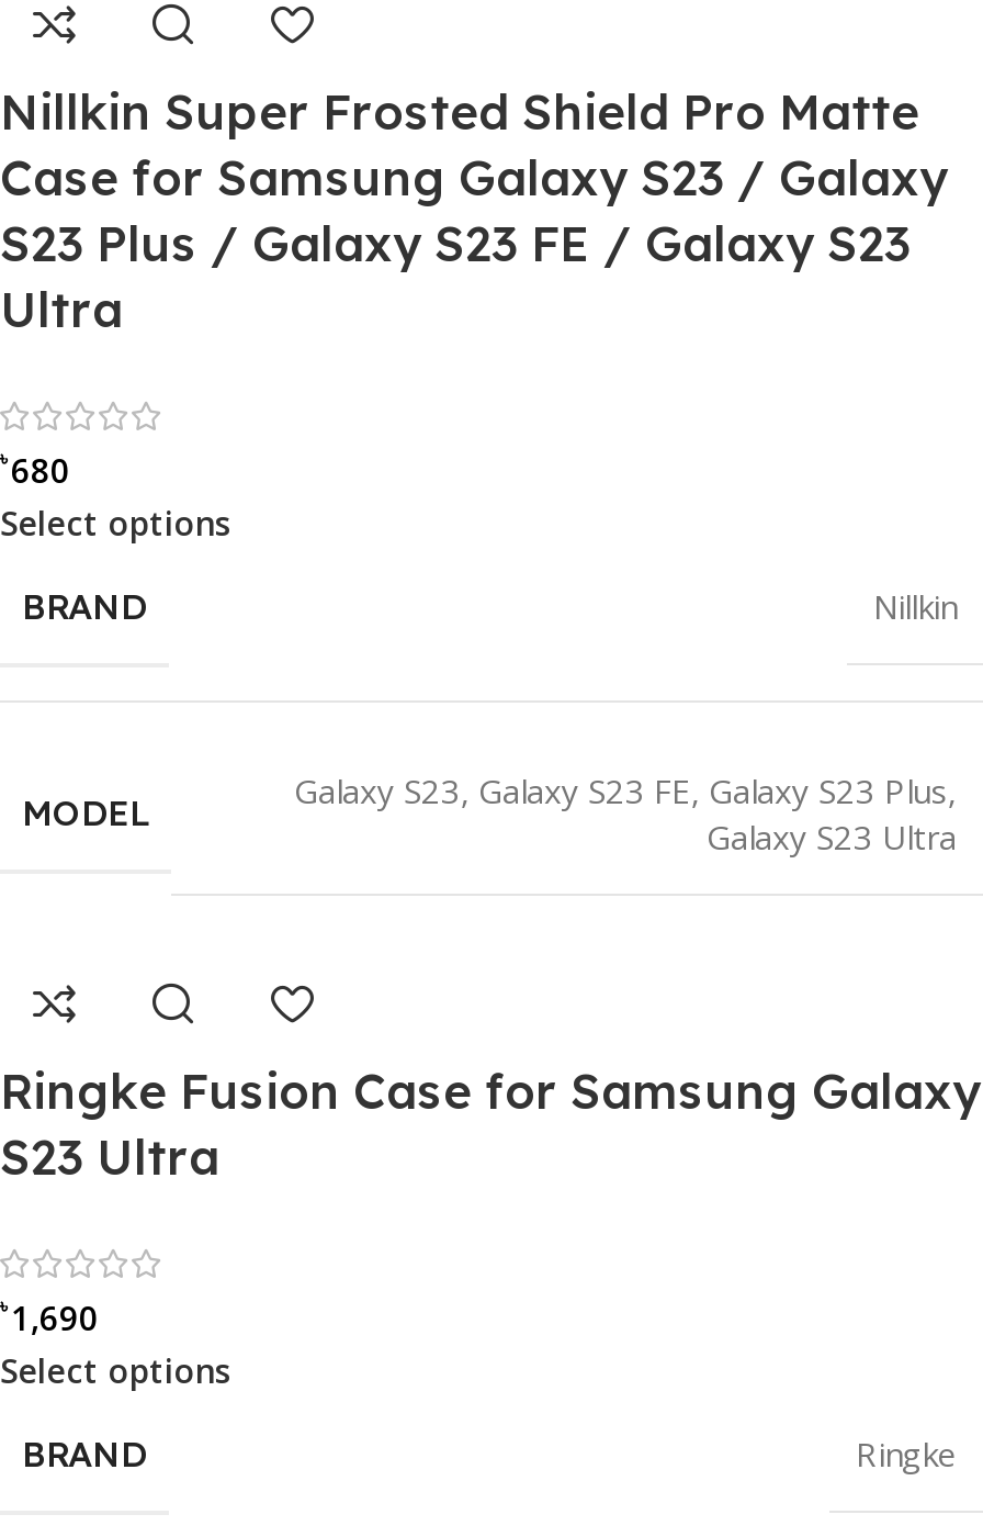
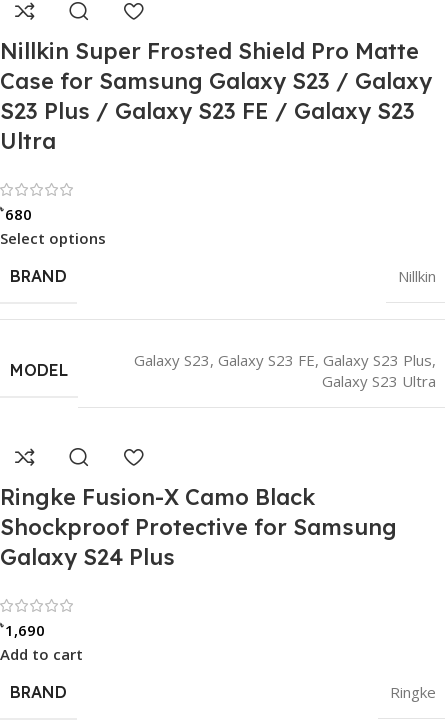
- Ringke Fusion Case for Samsung Galaxy
- S23 Ultra
+ Ringke Fusion-X Camo Black
+ Shockproof Protective for Samsung
+ Galaxy S24 Plus

- Select options
+ Add to cart
